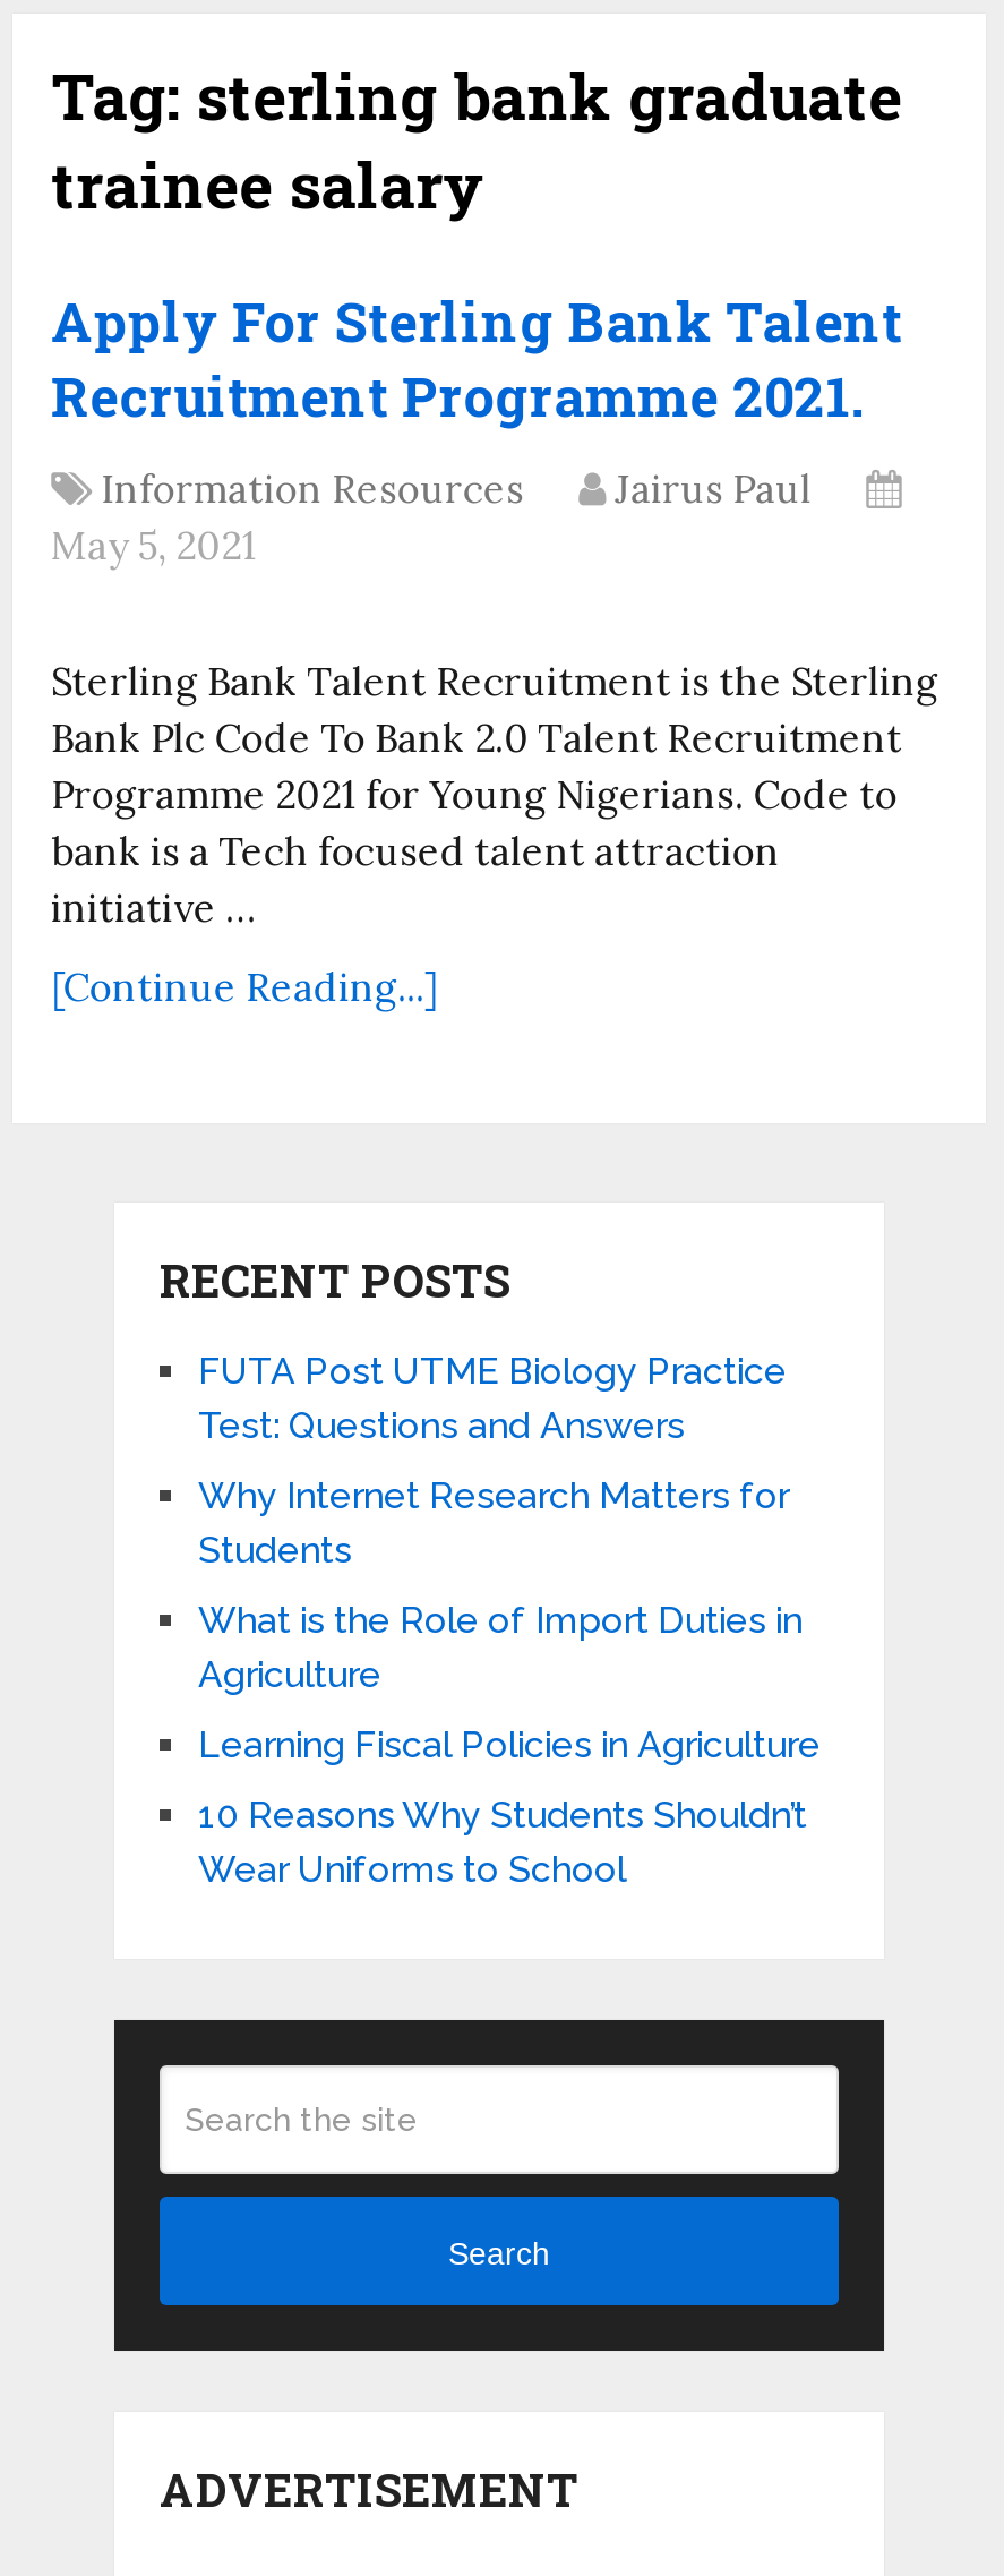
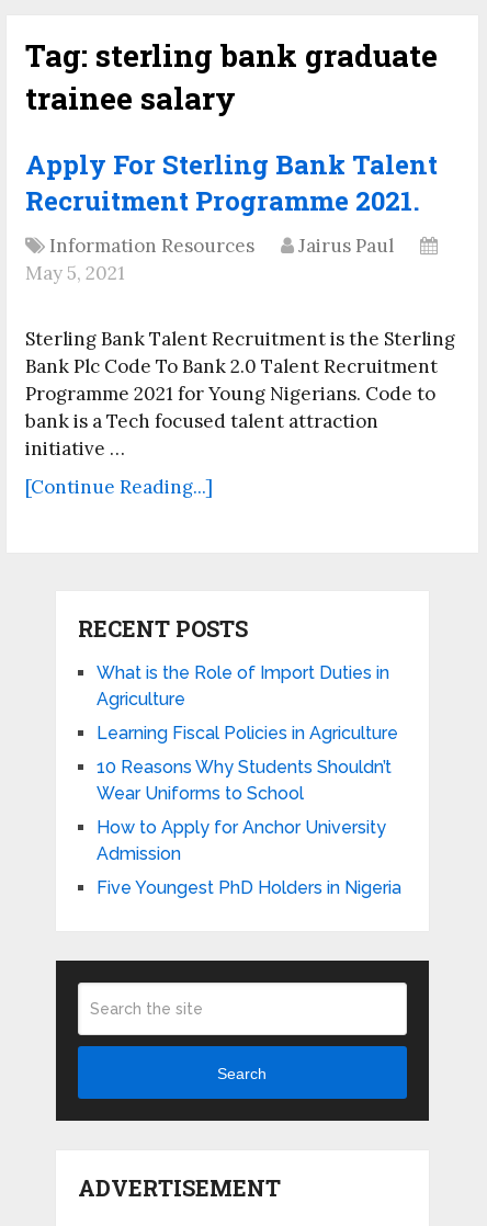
- FUTA Post UTME Biology Practice
- Test: Questions and Answers
- Why Internet Research Matters for
- Students

moved up: What is the Role of Import Duties in | Agriculture | Learning Fiscal Policies in Agriculture | 10 Reasons Why Students Shouldn’t | Wear Uniforms to School

+ How to Apply for Anchor University
+ Admission
+ Five Youngest PhD Holders in Nigeria
